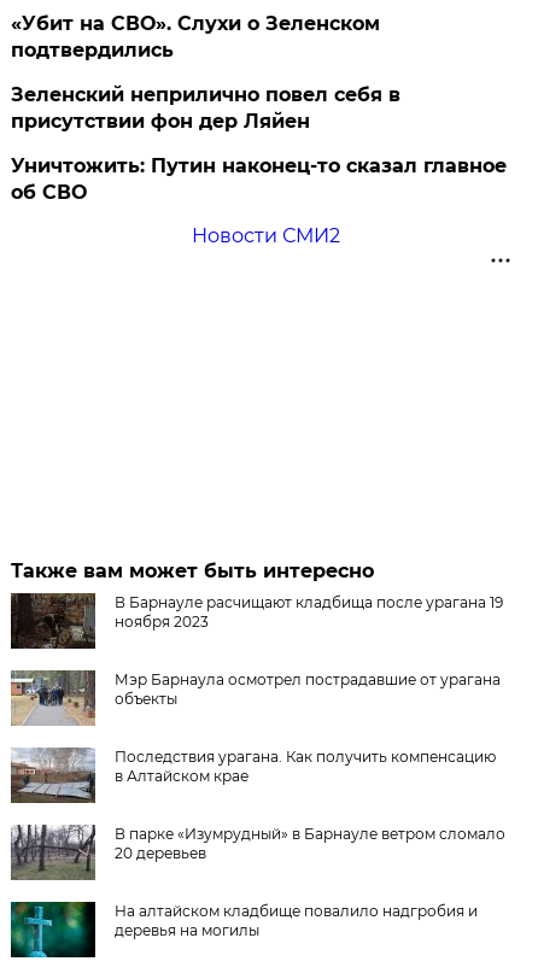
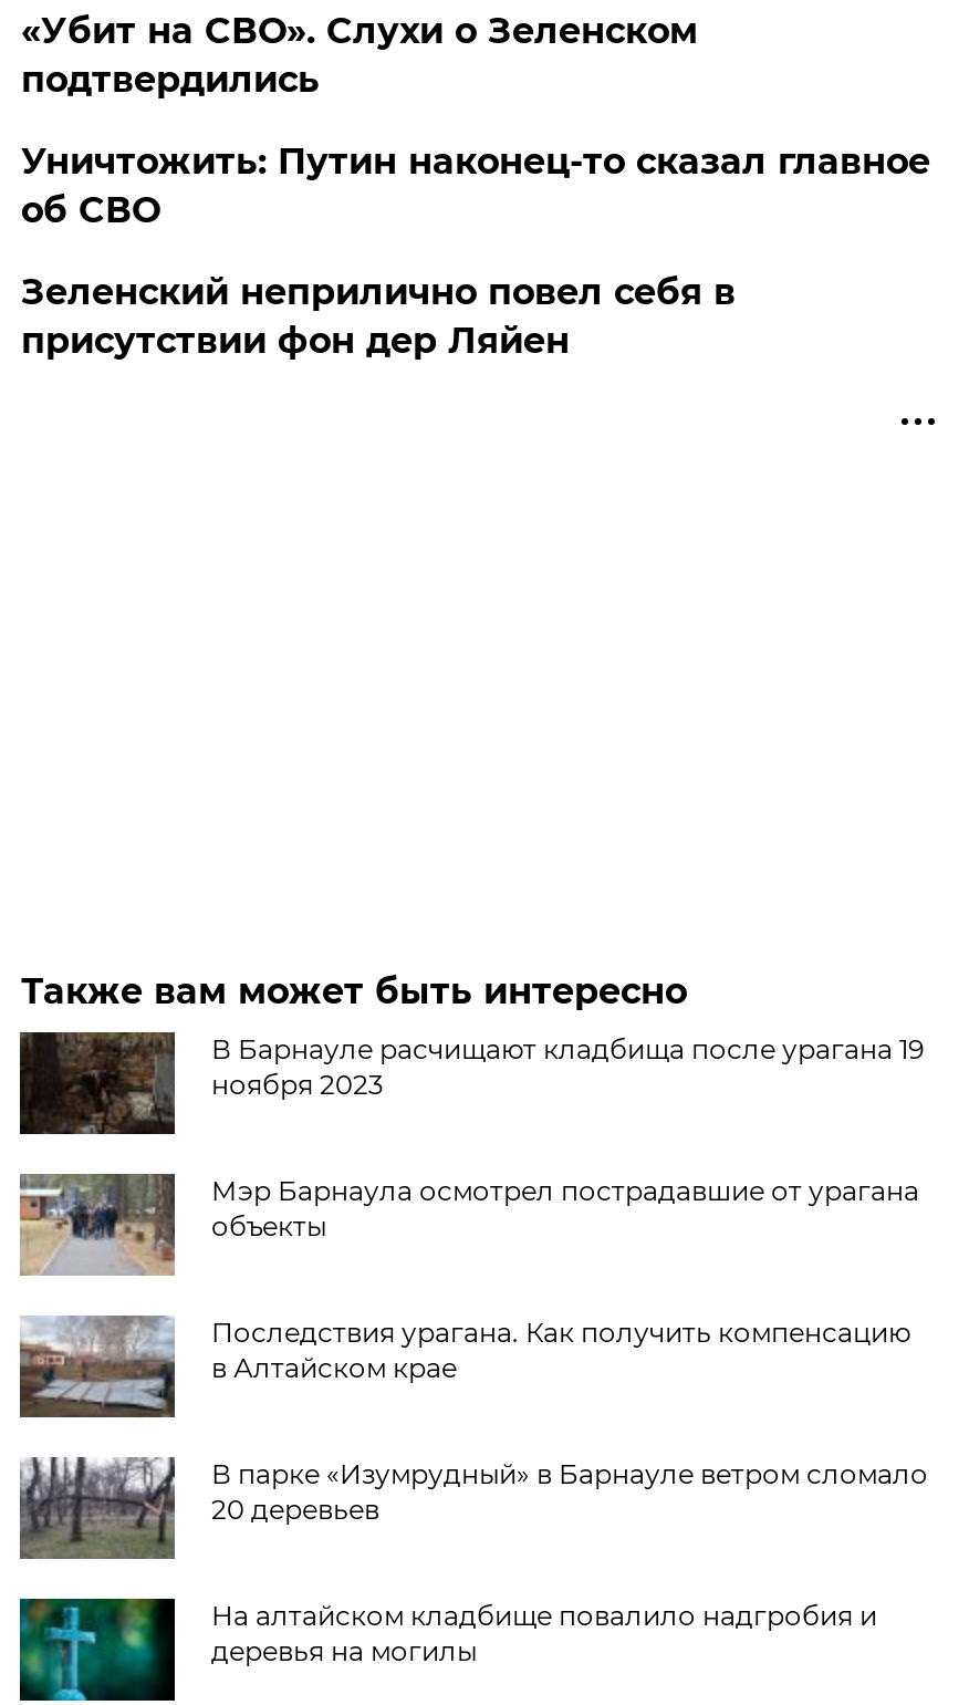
moved down: Зеленский неприлично повел cебя в | присутствии фон дер Ляйен

moved up: Уничтожить: Путин наконец-то сказал главное | об СВО

- Новости СМИ2
